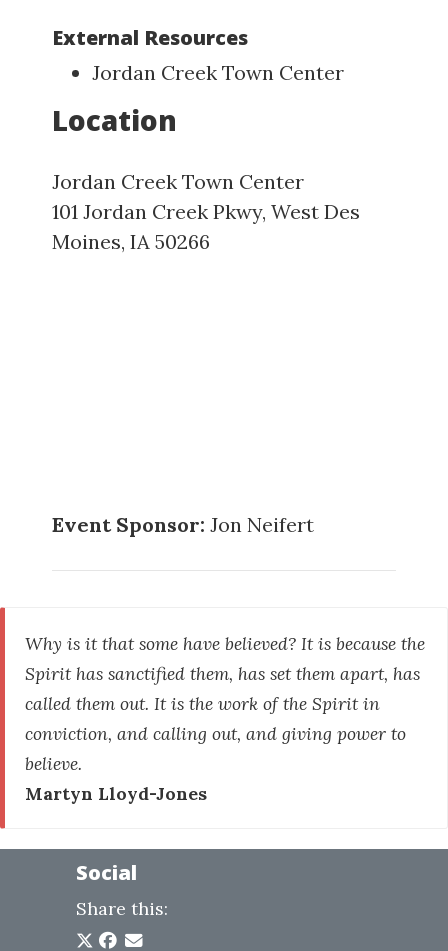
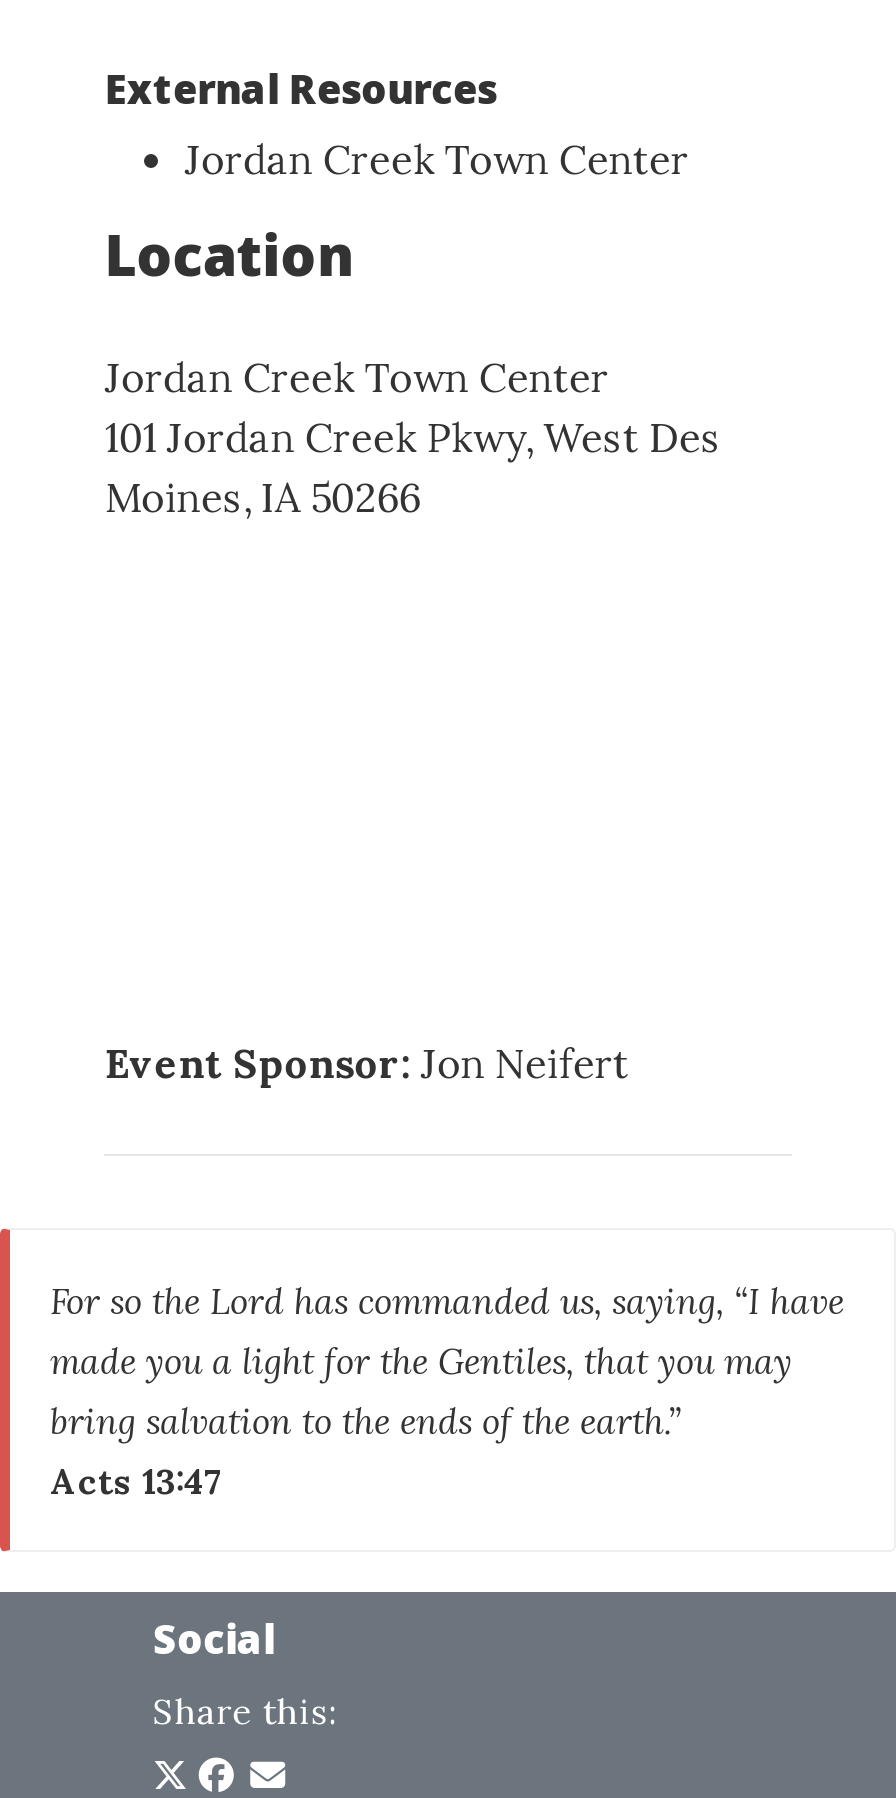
- Why is it that some have believed? It is because the
- Spirit has sanctified them, has set them apart, has
- called them out. It is the work of the Spirit in
- conviction, and calling out, and giving power to
- believe.
- Martyn Lloyd-Jones
+ For so the Lord has commanded us, saying, “I have
+ made you a light for the Gentiles, that you may
+ bring salvation to the ends of the earth.”
+ Acts 13:47
